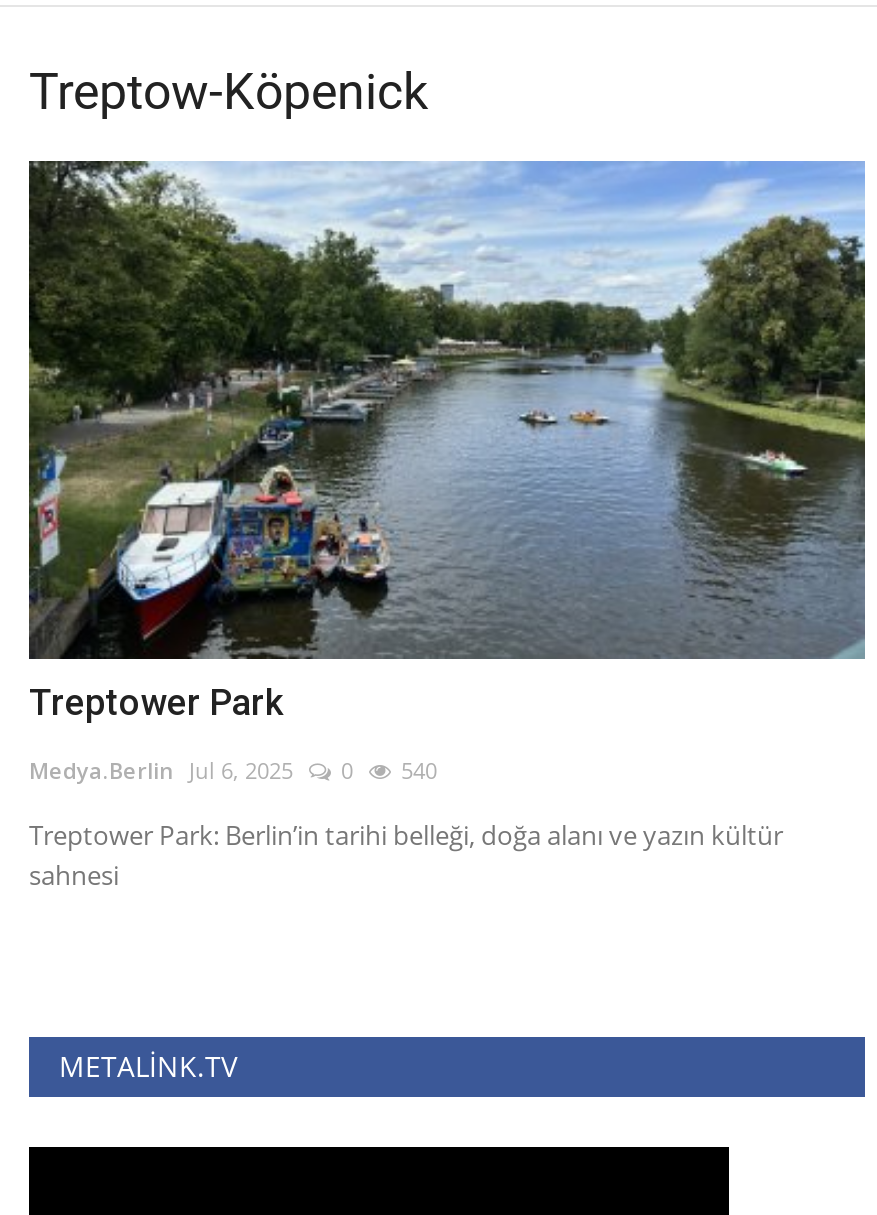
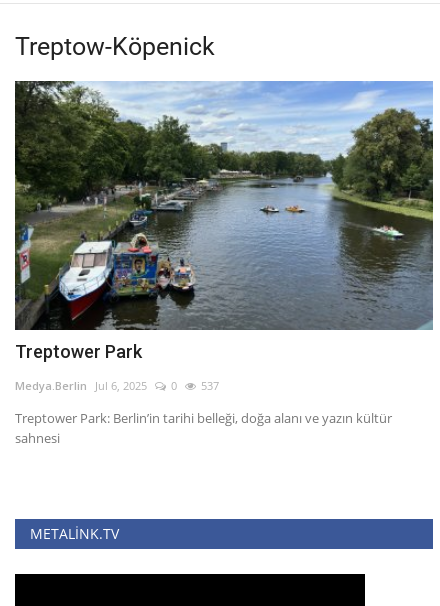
- 540
+ 537
